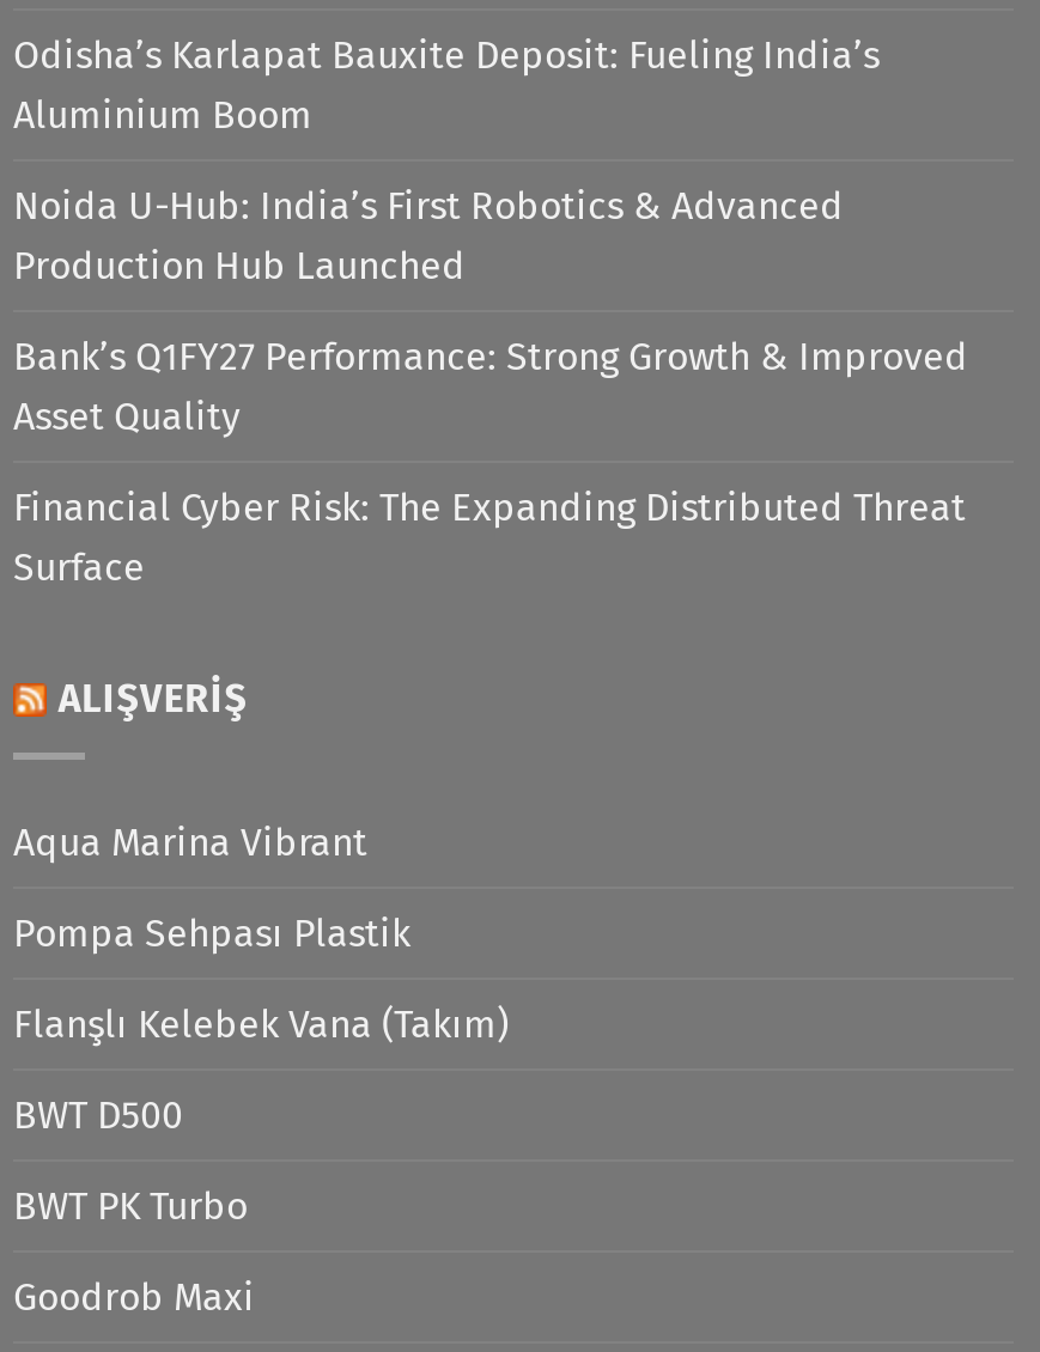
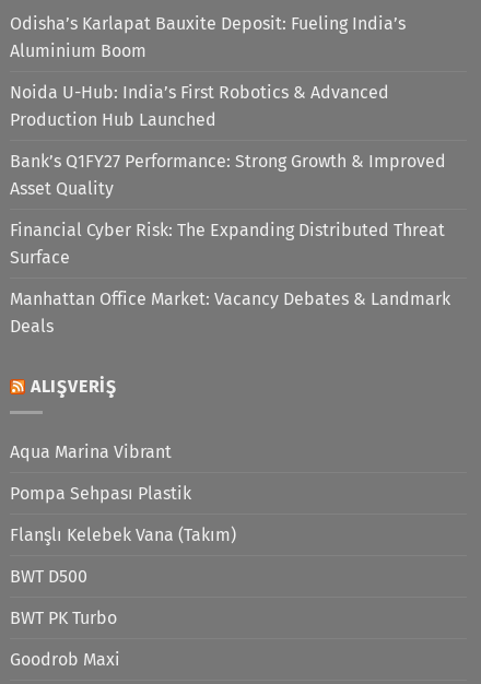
+ Manhattan Office Market: Vacancy Debates & Landmark
+ Deals
